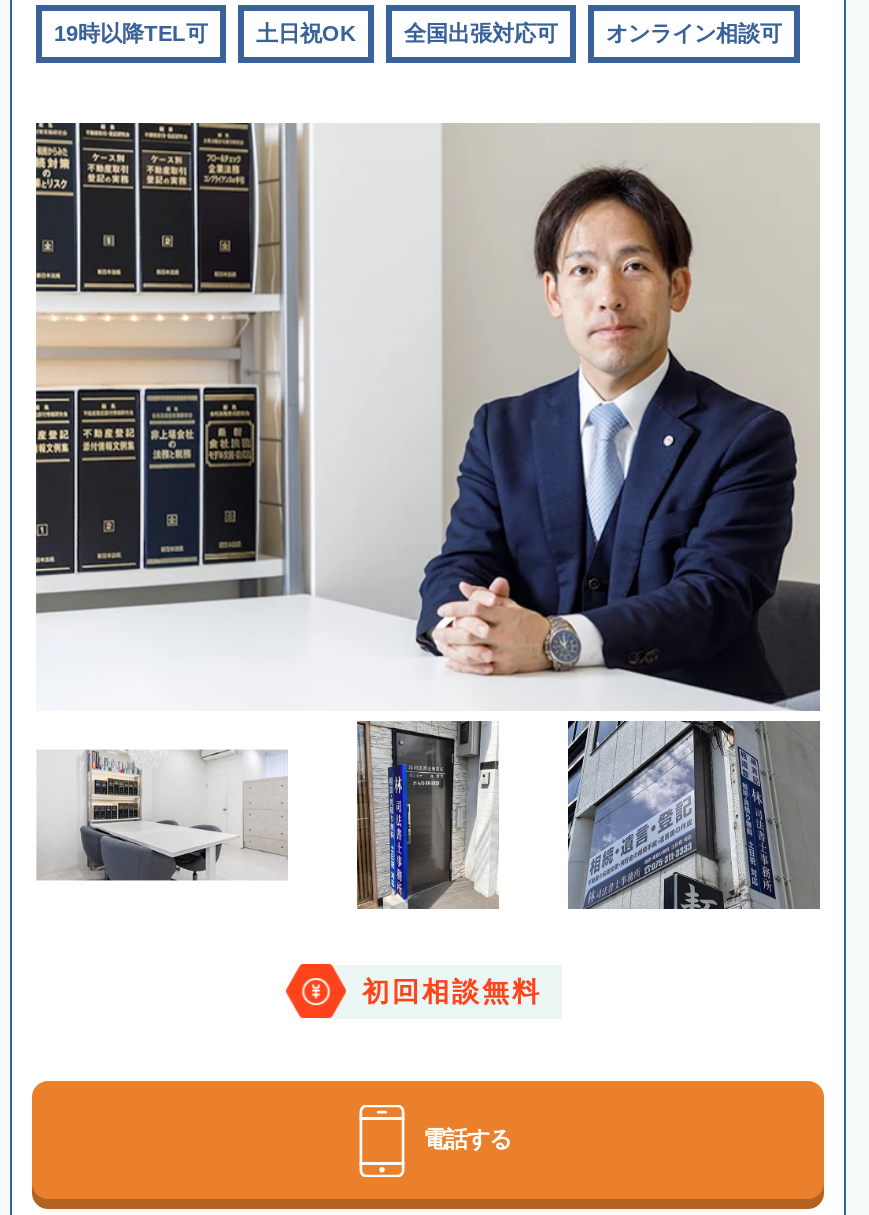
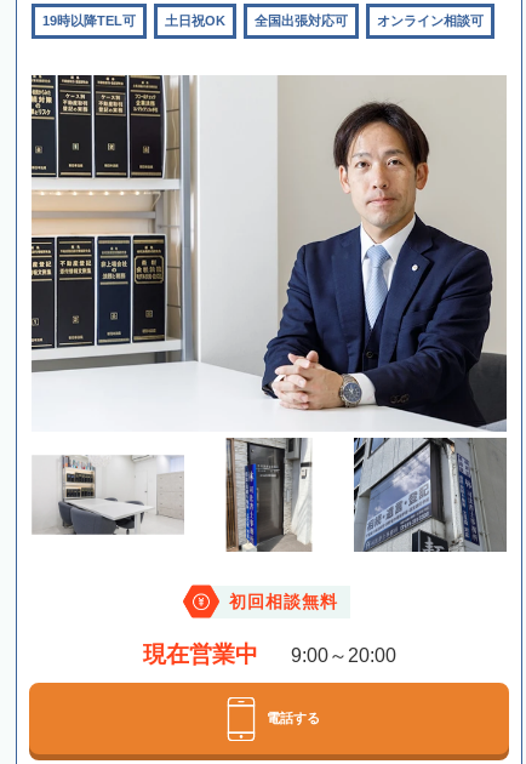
+ 現在営業中
+ 9:00～20:00
